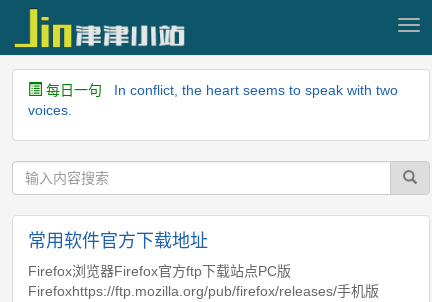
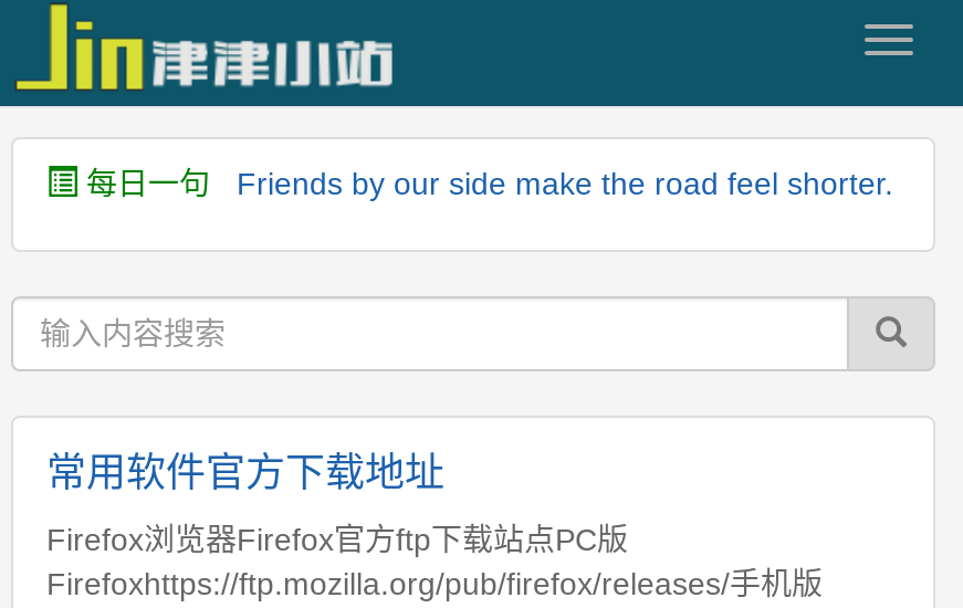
- 每日一句 In conflict, the heart seems to speak with two
- voices.
+ 每日一句 Friends by our side make the road feel shorter.
